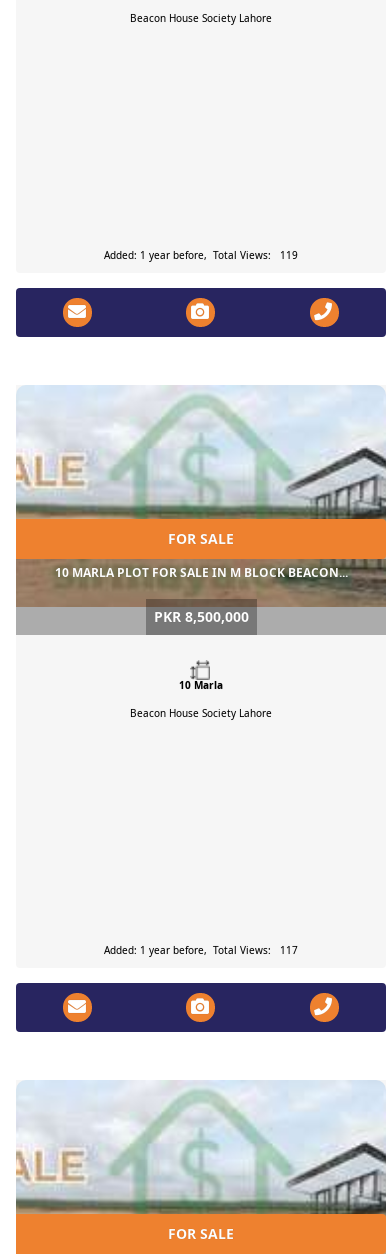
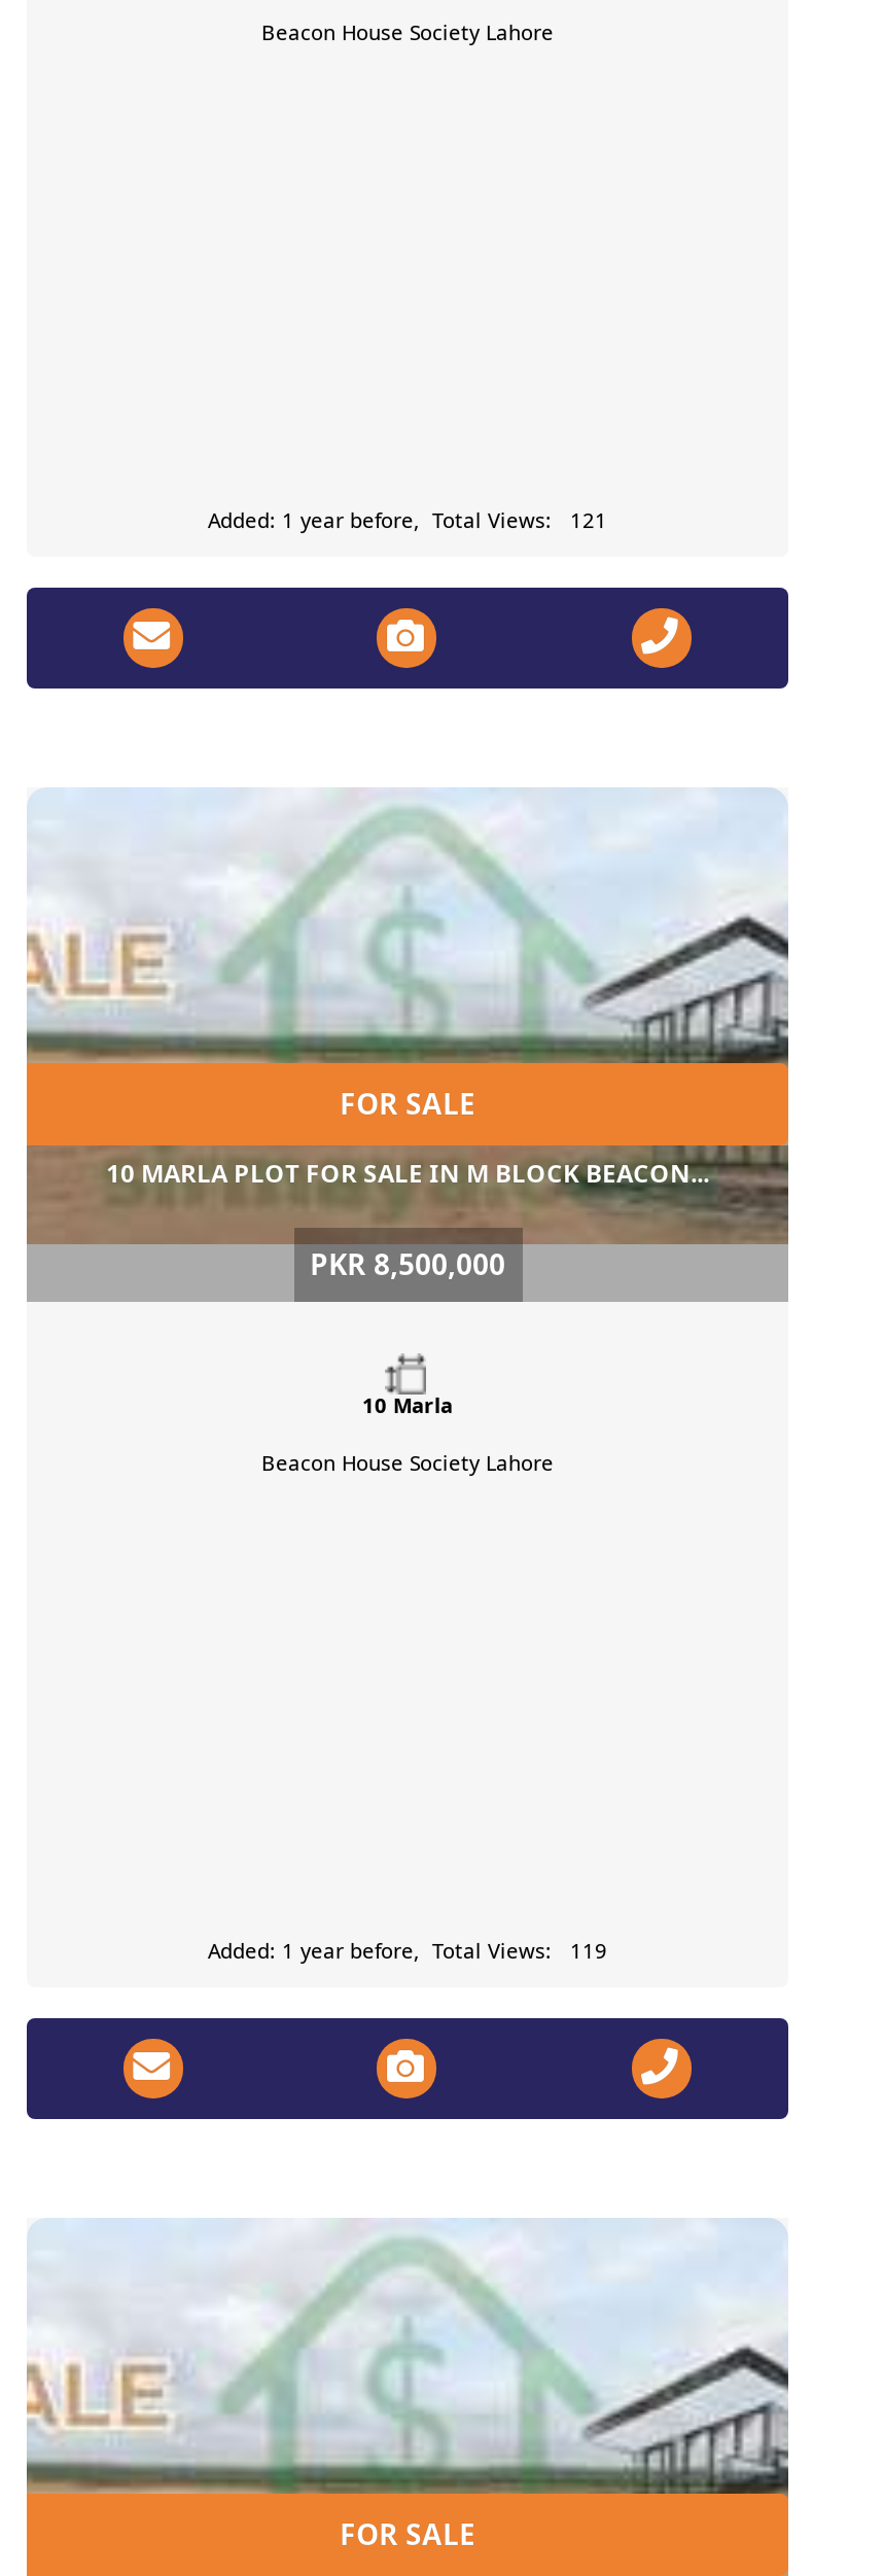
+ Added: 1 year before, Total Views: 121

moved down: Added: 1 year before, Total Views: 119

- Added: 1 year before, Total Views: 117
